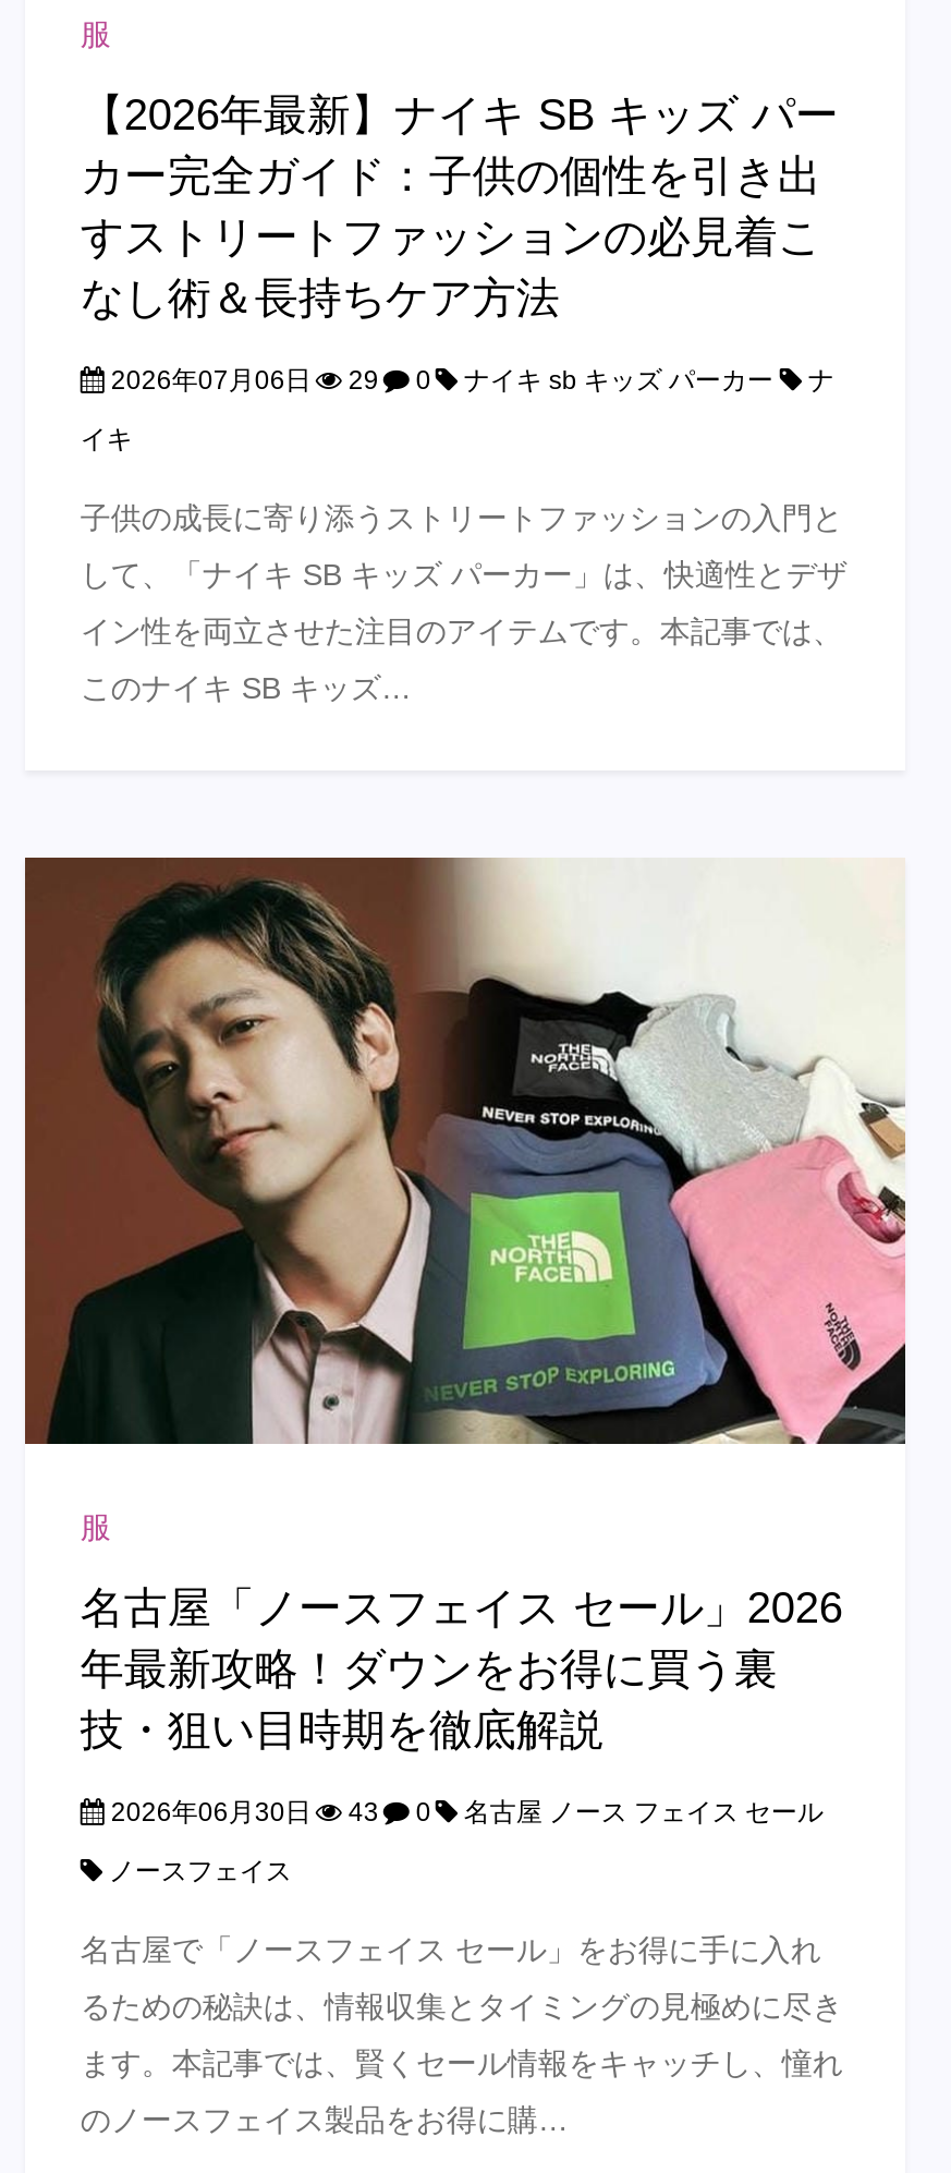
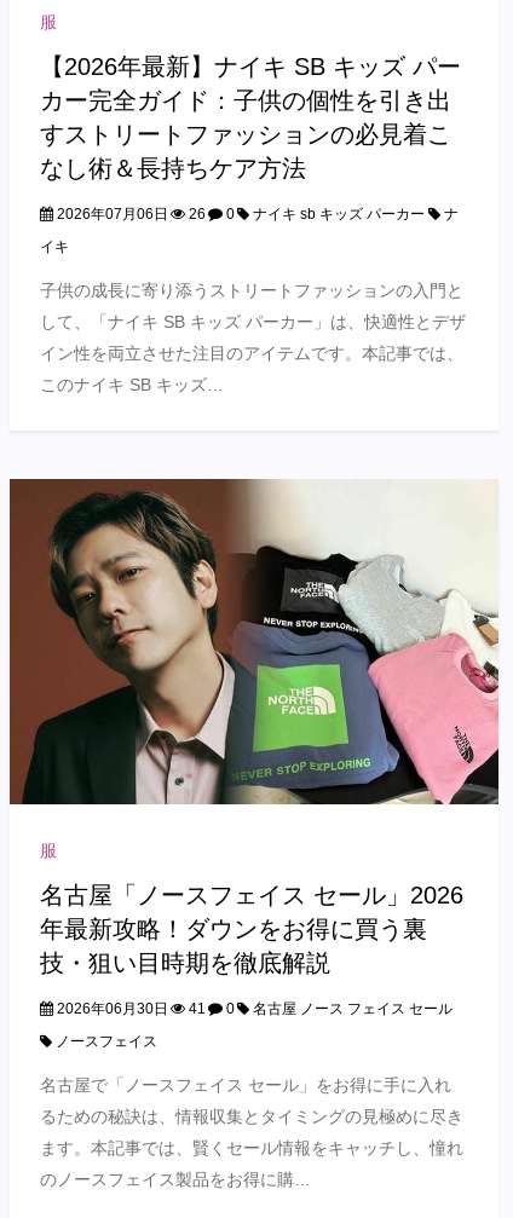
- 2026年07月06日 29 0 ナイキ sb キッズ パーカー ナ
+ 2026年07月06日 26 0 ナイキ sb キッズ パーカー ナ

- 2026年06月30日 43 0 名古屋 ノース フェイス セール
+ 2026年06月30日 41 0 名古屋 ノース フェイス セール
